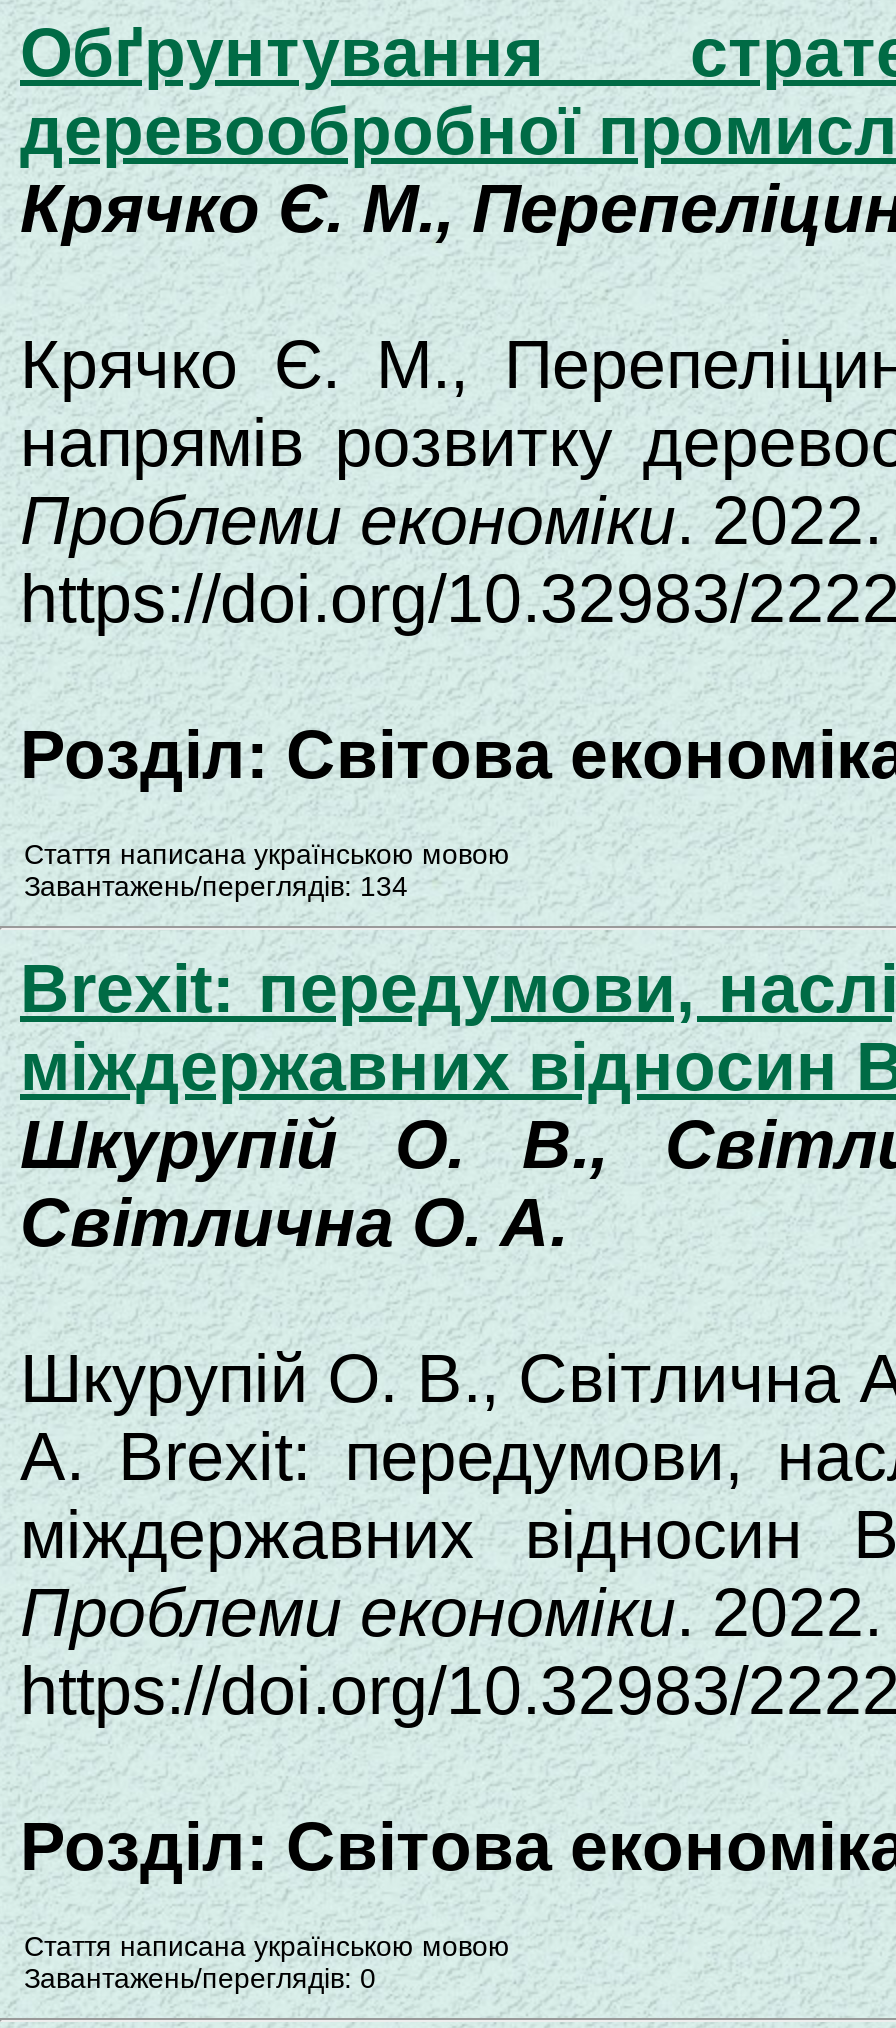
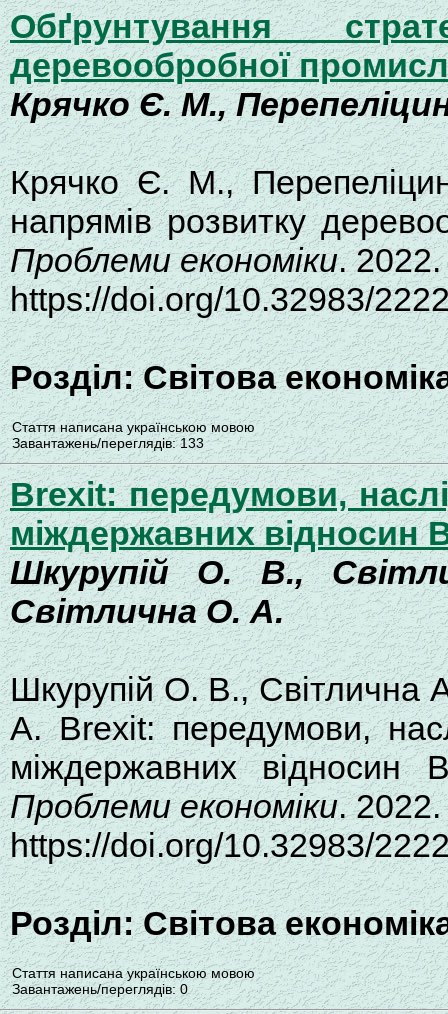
- Завантажень/переглядів: 134
+ Завантажень/переглядів: 133
